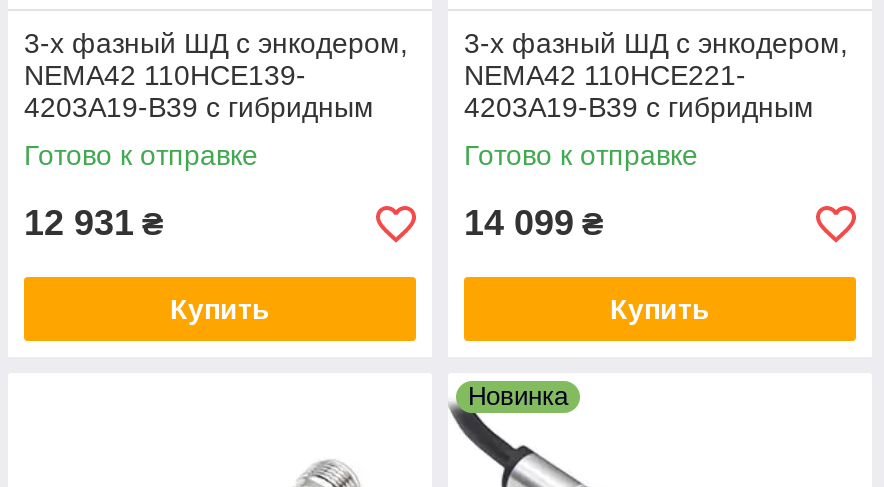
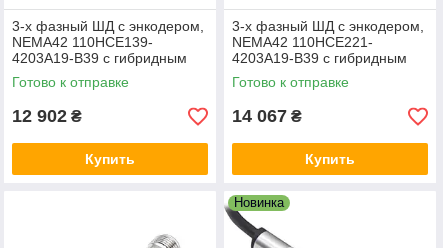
- 12 931 ₴
+ 12 902 ₴

- 14 099 ₴
+ 14 067 ₴
